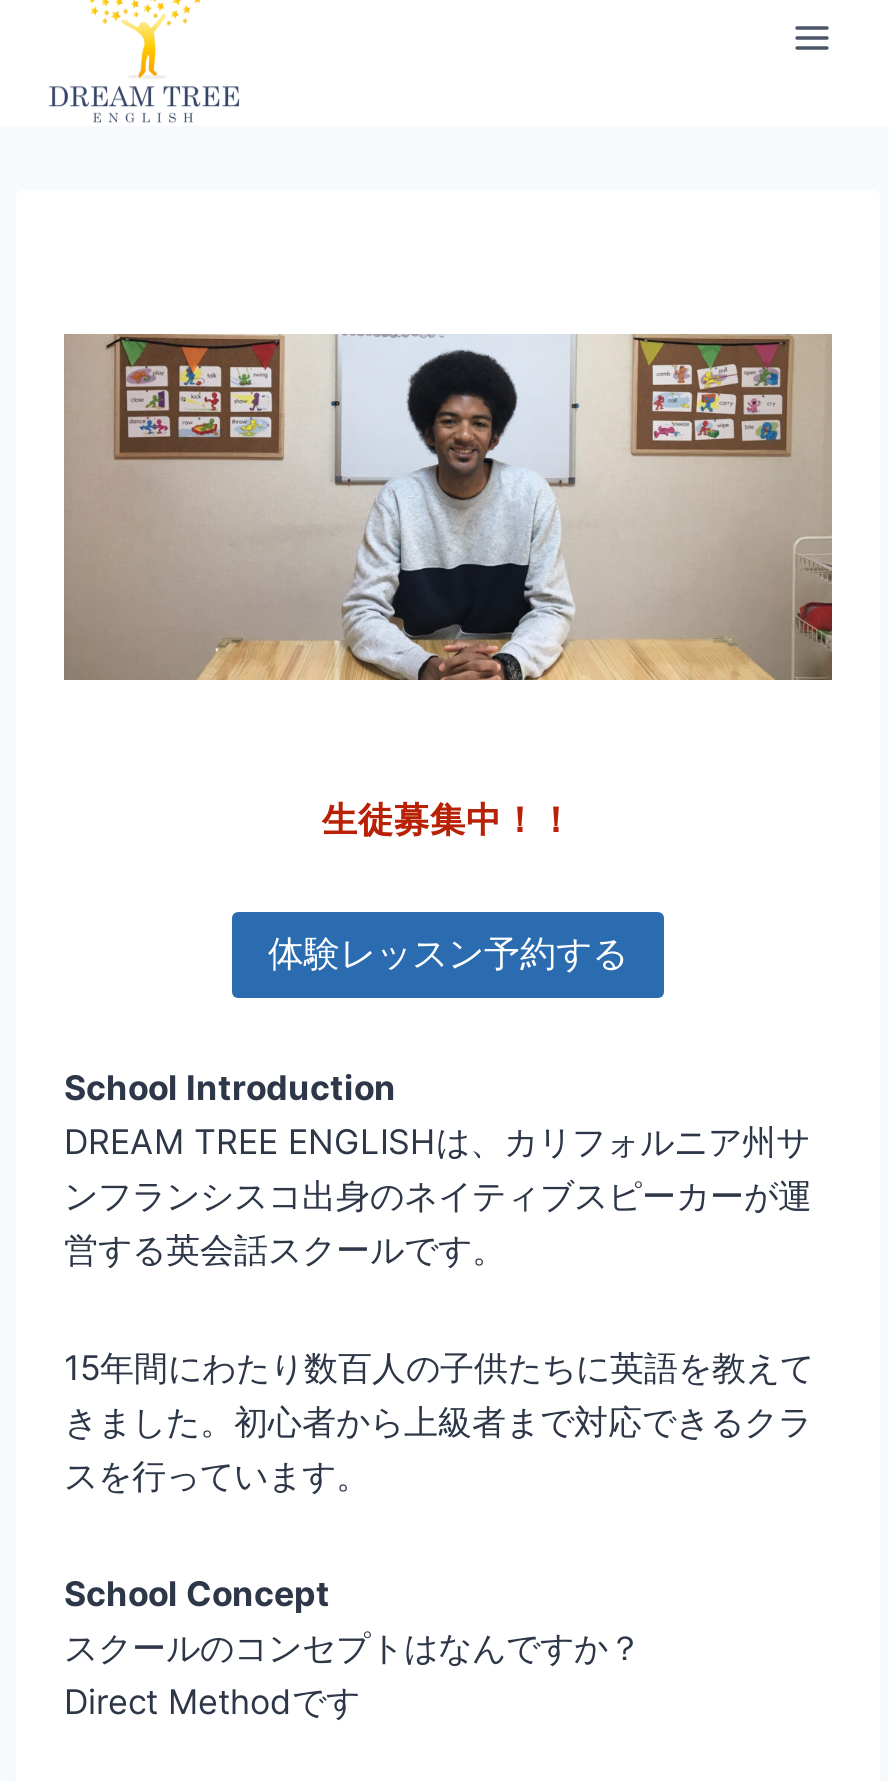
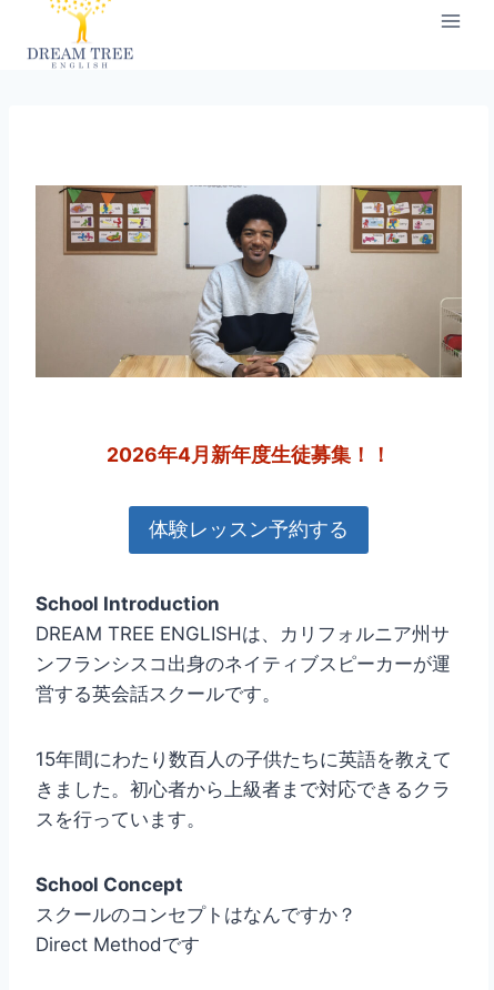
- 生徒募集中！！
+ 2026年4月新年度生徒募集！！
